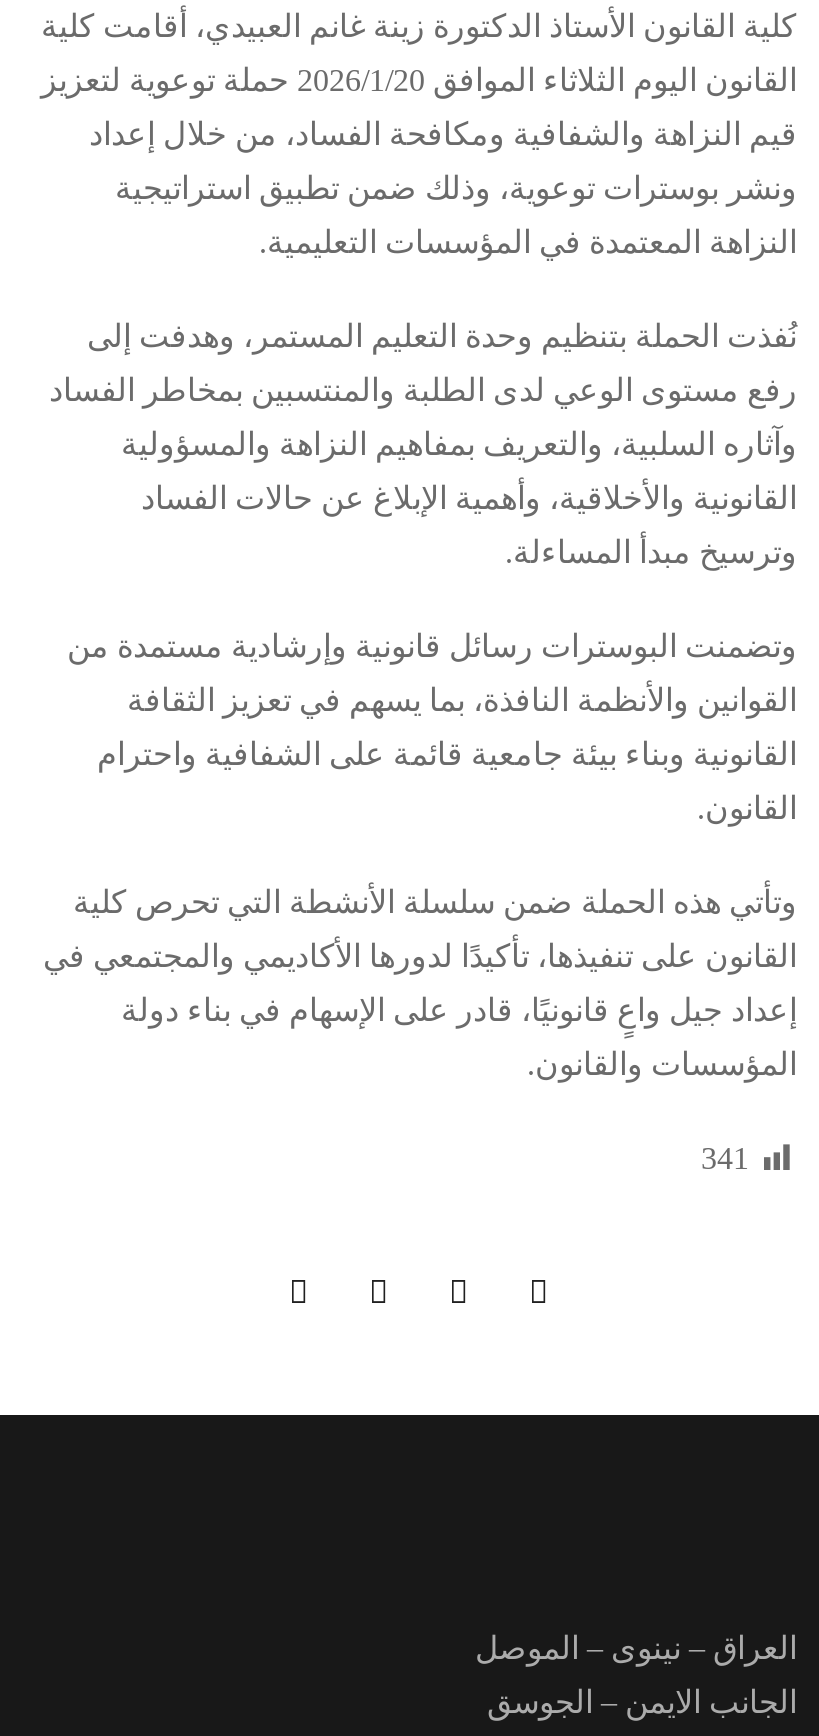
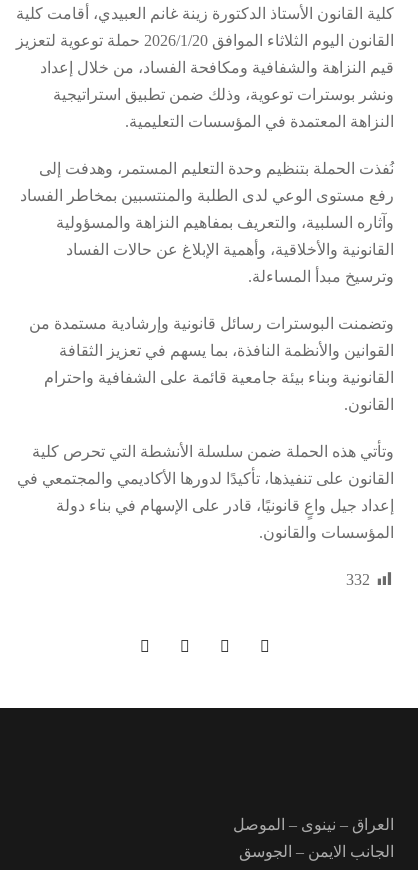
- 341
+ 332
